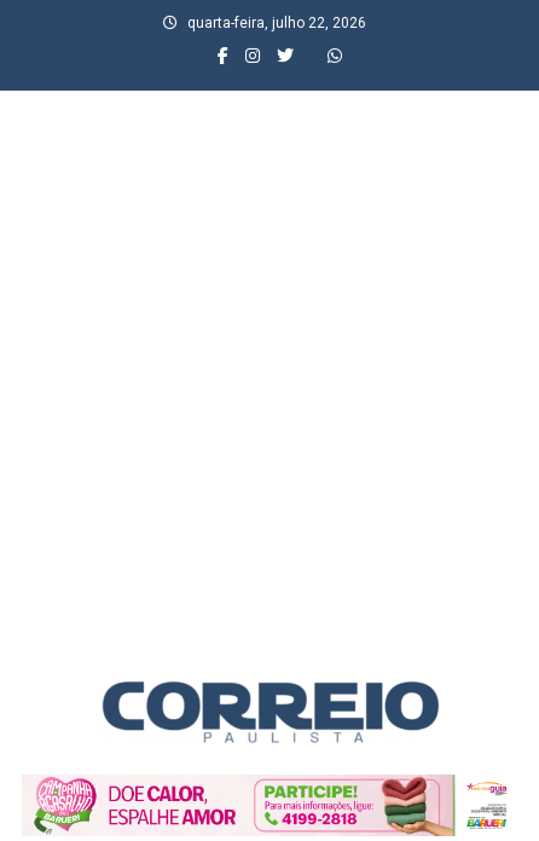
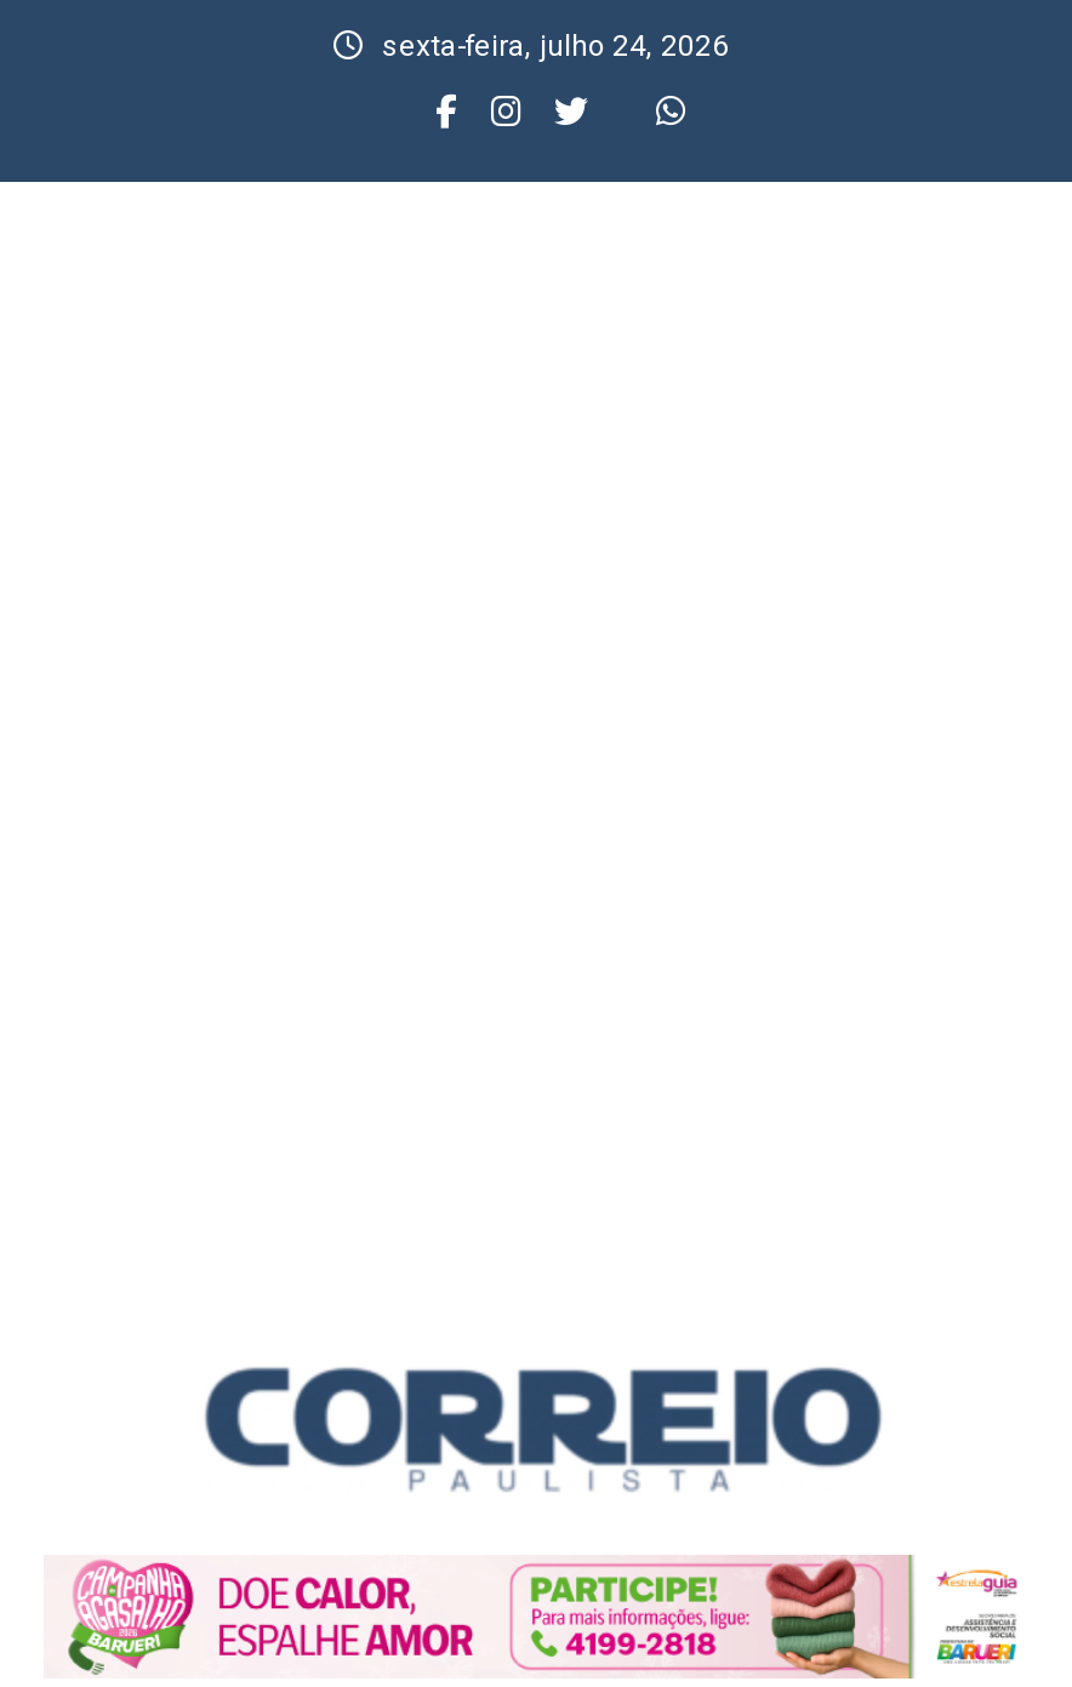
- quarta-feira, julho 22, 2026
+ sexta-feira, julho 24, 2026
